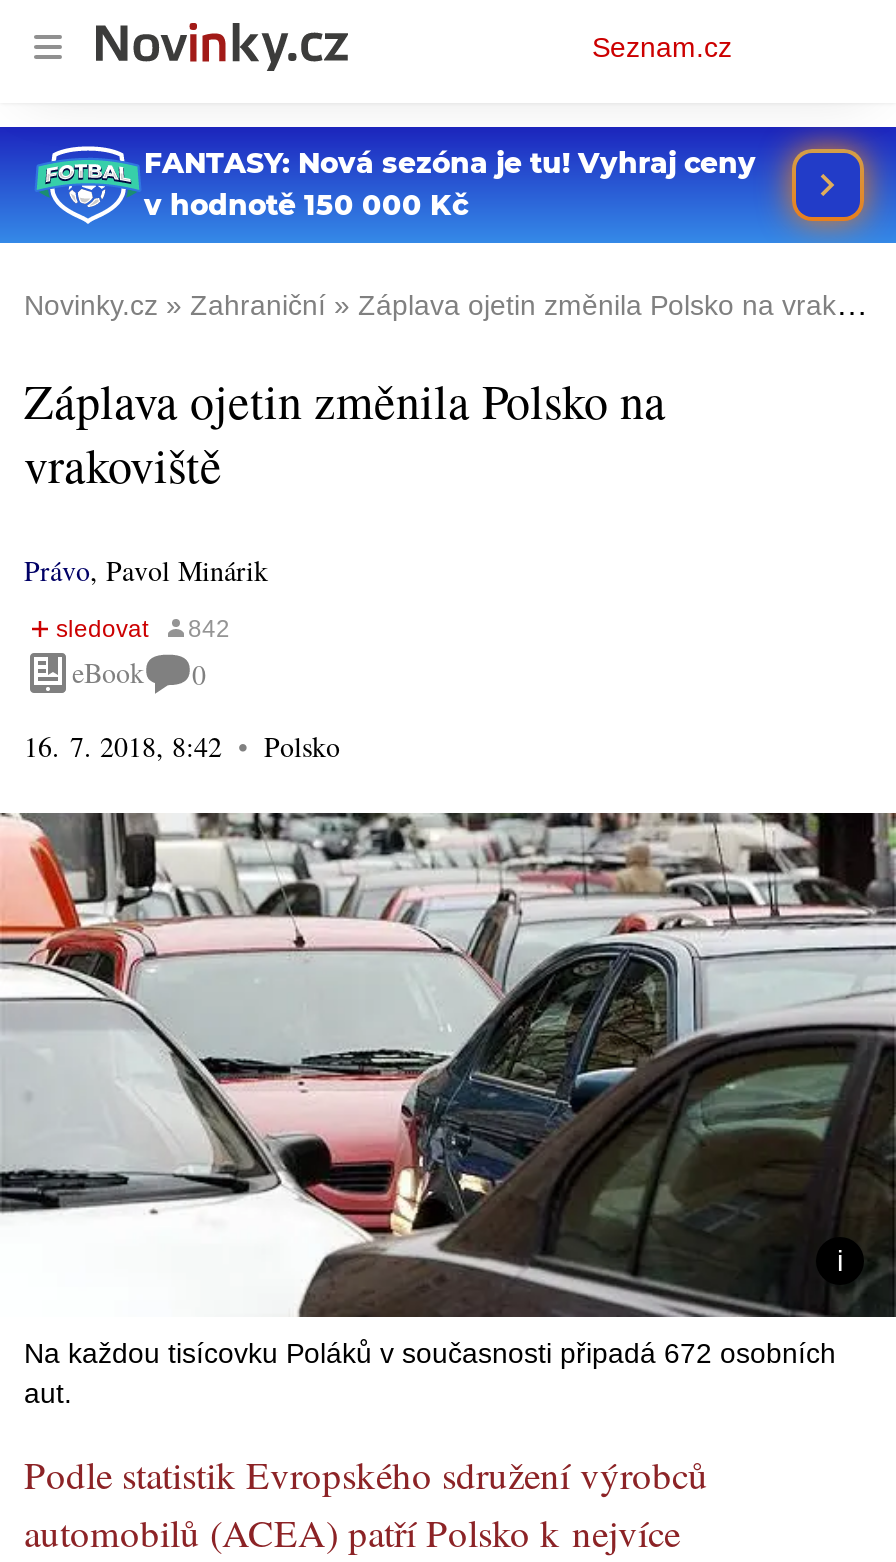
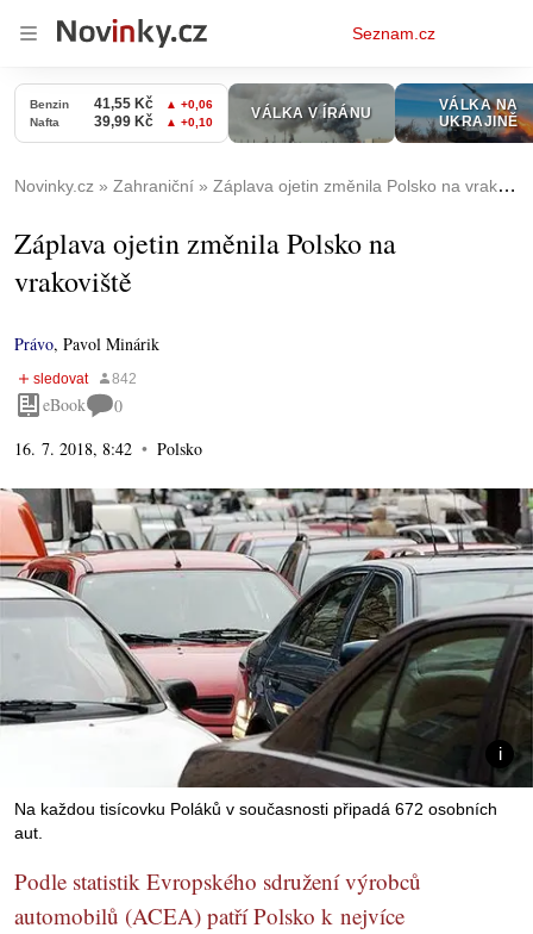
- [image]
+ [image]
